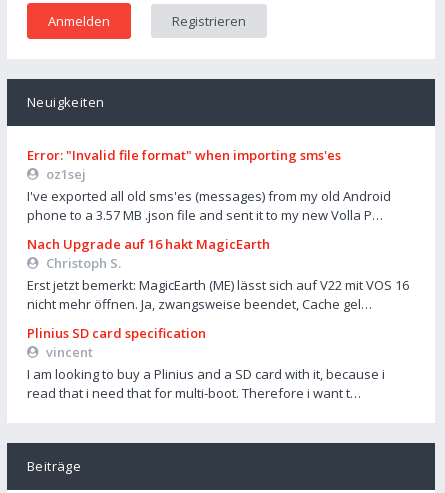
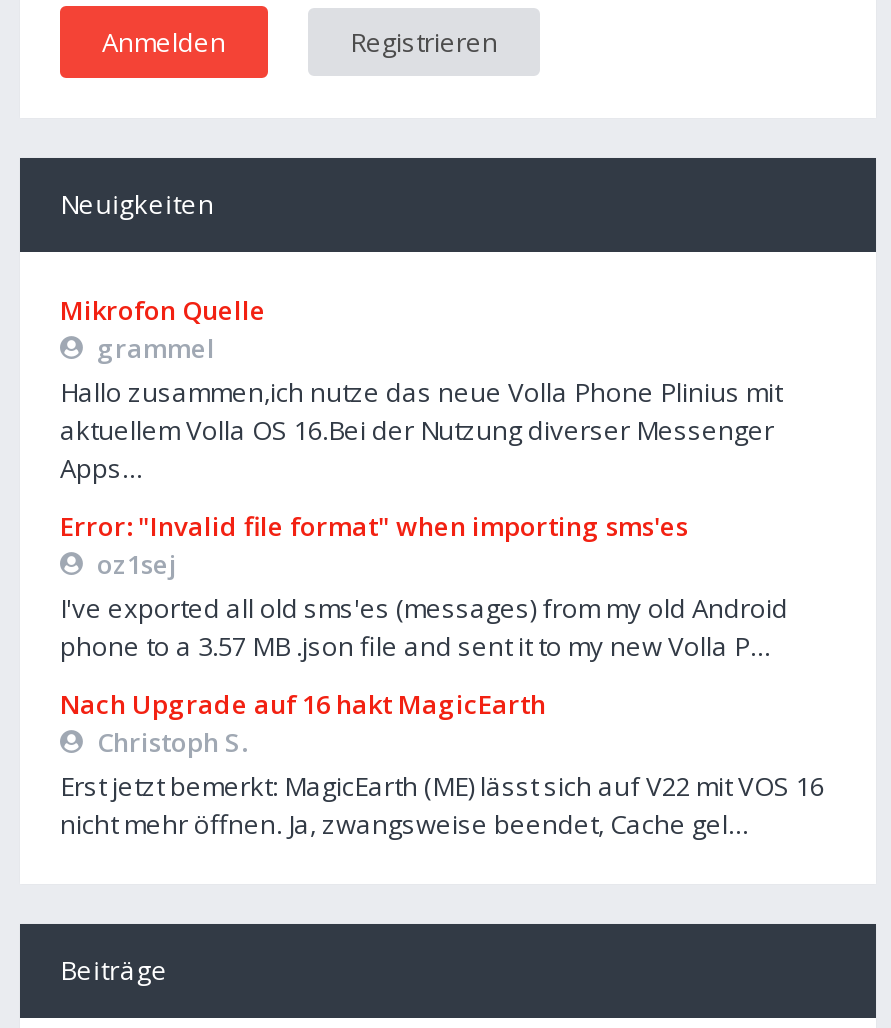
+ Mikrofon Quelle
+ grammel
+ Hallo zusammen,ich nutze das neue Volla Phone Plinius mit
+ aktuellem Volla OS 16.Bei der Nutzung diverser Messenger
+ Apps…

moved down: Error: "Invalid file format" when importing sms'es | oz1sej | I've exported all old sms'es (messages) from my old Android | phone to a 3.57 MB .json file and sent it to my new Volla P… | Nach Upgrade auf 16 hakt MagicEarth | Christoph S. | Erst jetzt bemerkt: MagicEarth (ME) lässt sich auf V22 mit VOS 16 | nicht mehr öffnen. Ja, zwangsweise beendet, Cache gel…

- Plinius SD card specification
- vincent
- I am looking to buy a Plinius and a SD card with it, because i
- read that i need that for multi-boot. Therefore i want t…
